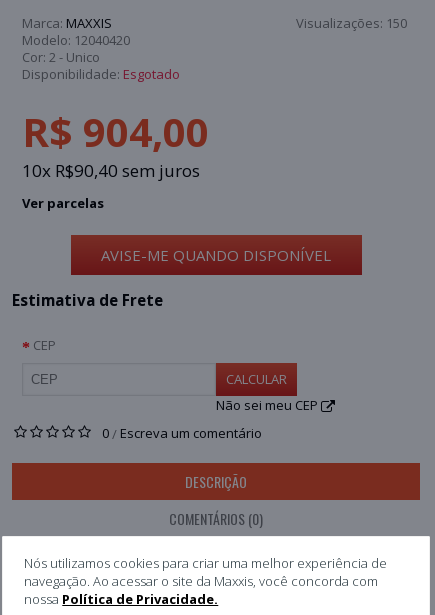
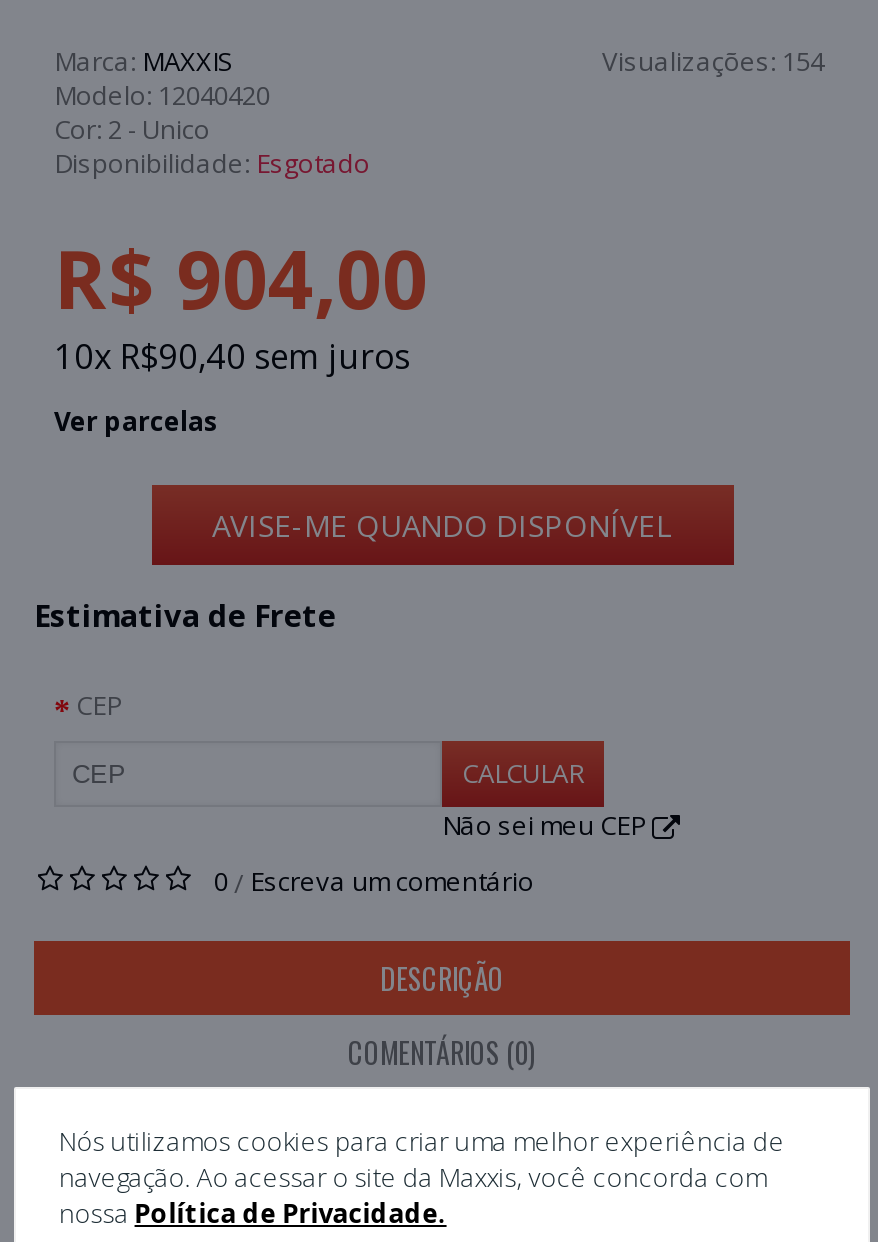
- Visualizações: 150
+ Visualizações: 154
